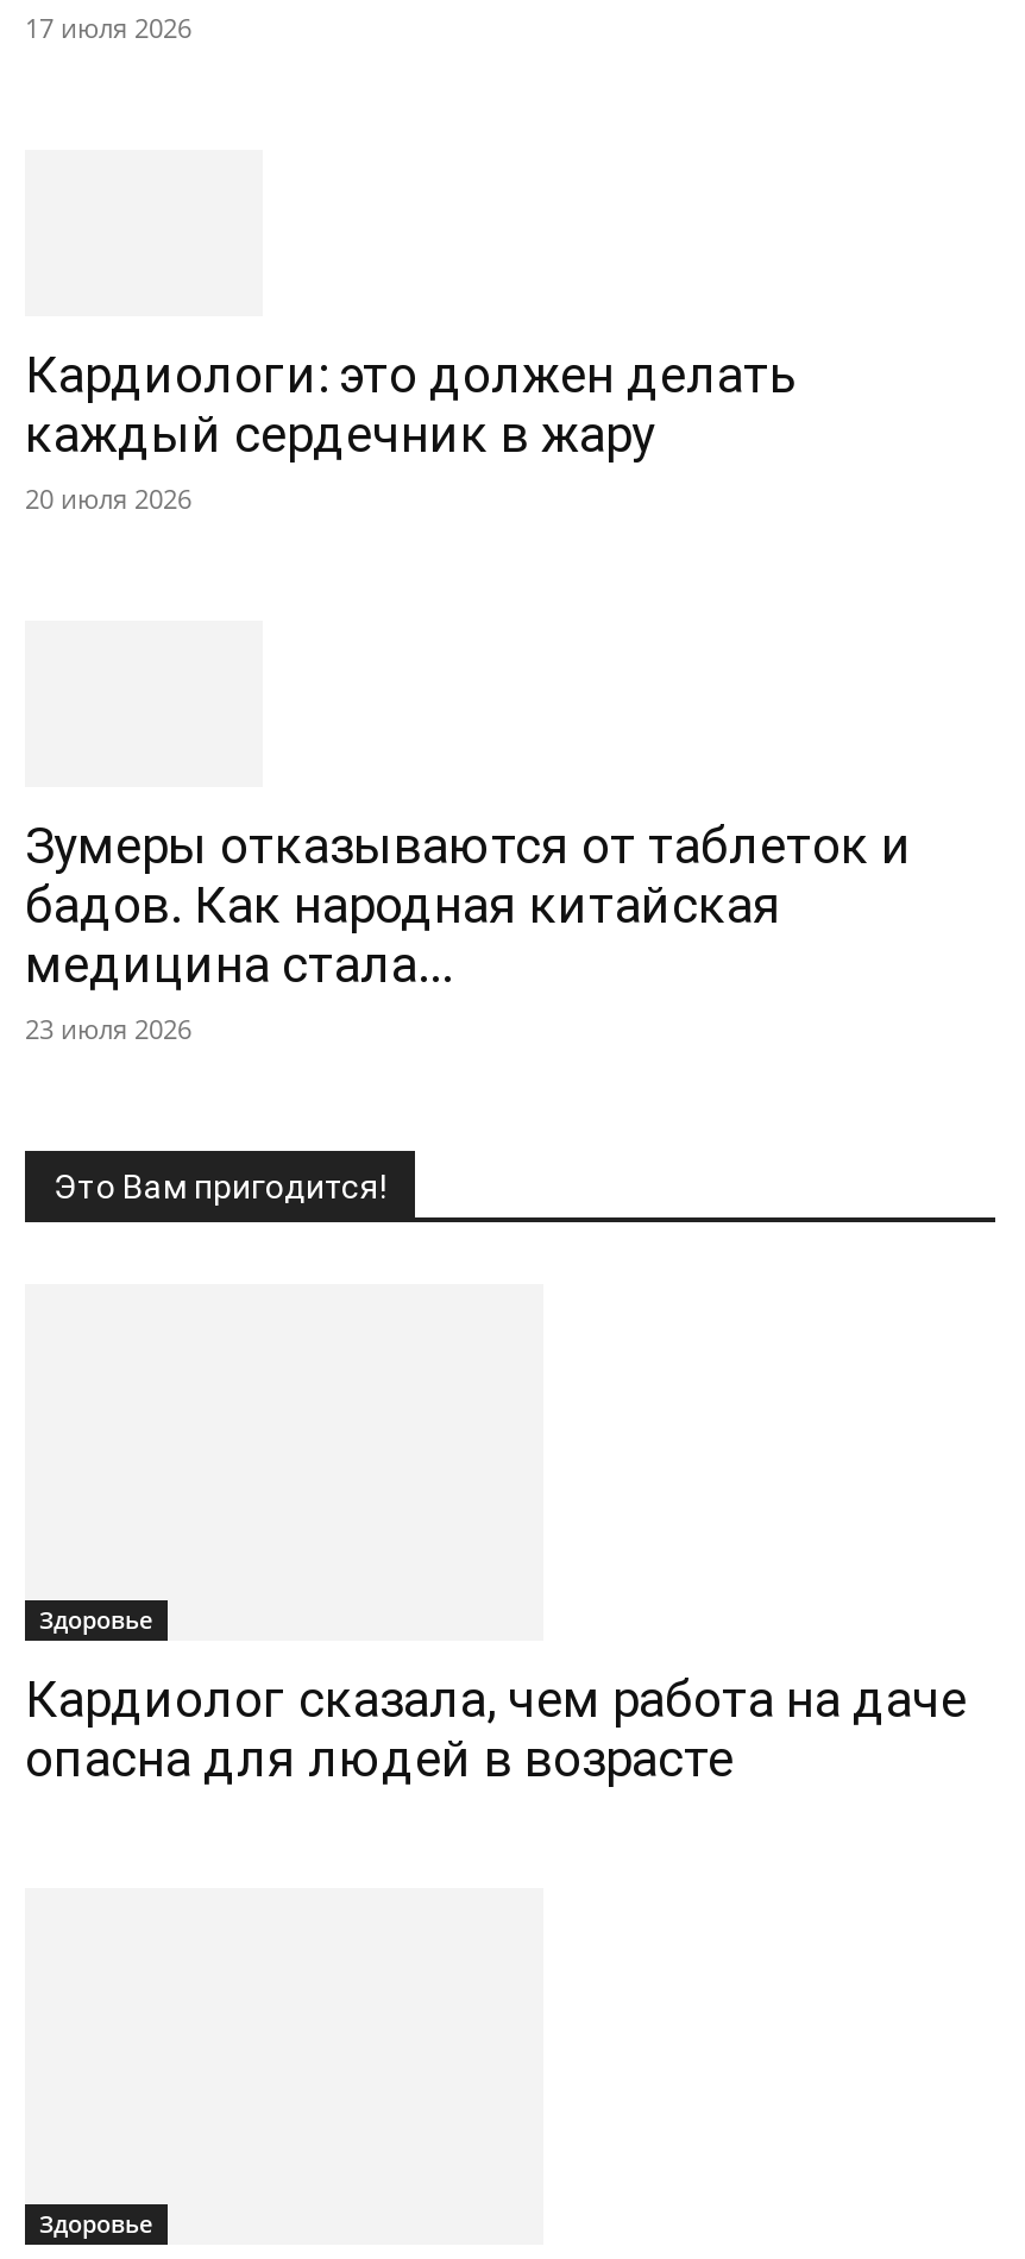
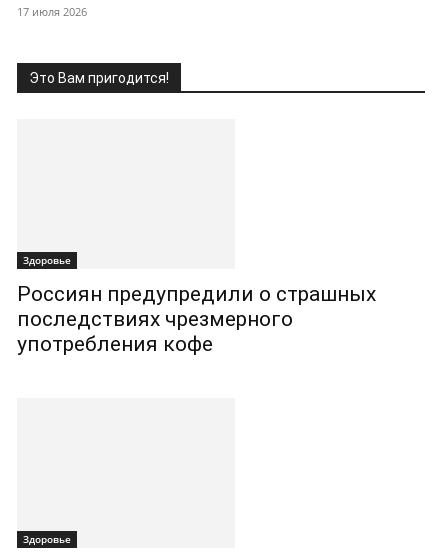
- Кардиологи: это должен делать
- каждый сердечник в жару
- 20 июля 2026

- Зумеры отказываются от таблеток и
- бадов. Как народная китайская
- медицина стала...
- 23 июля 2026

moved up: Это Вам пригодится! | Здоровье

- Кардиолог сказала, чем работа на даче
- опасна для людей в возрасте
+ Россиян предупредили о страшных
+ последствиях чрезмерного
+ употребления кофе
